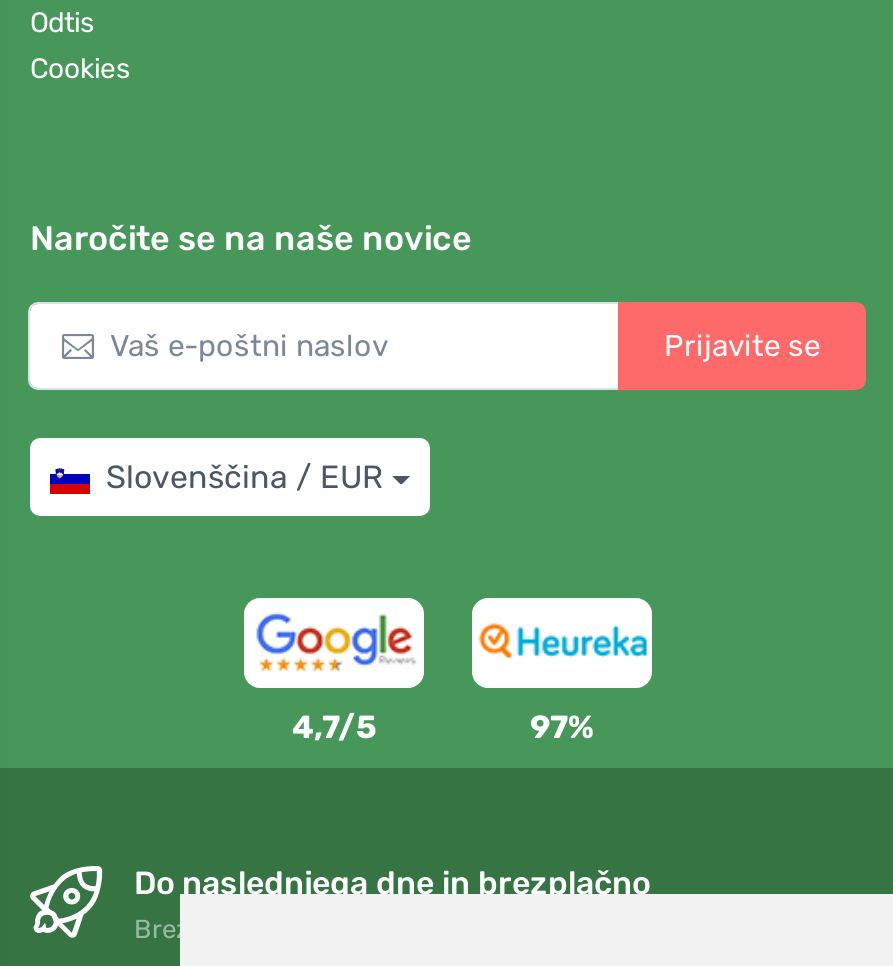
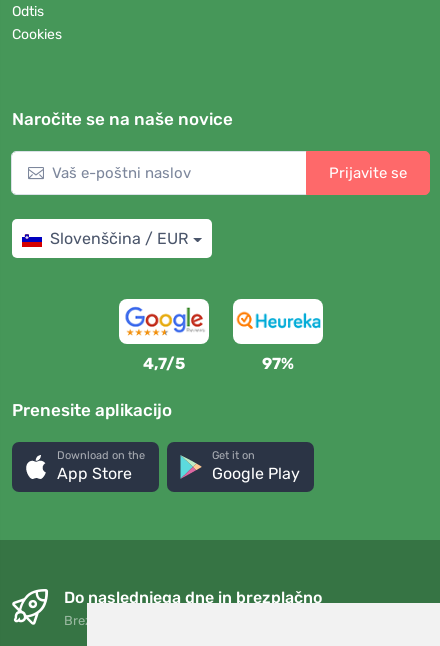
+ Prenesite aplikacijo
+ Download on the
+ App Store

+ Get it on
+ Google Play
